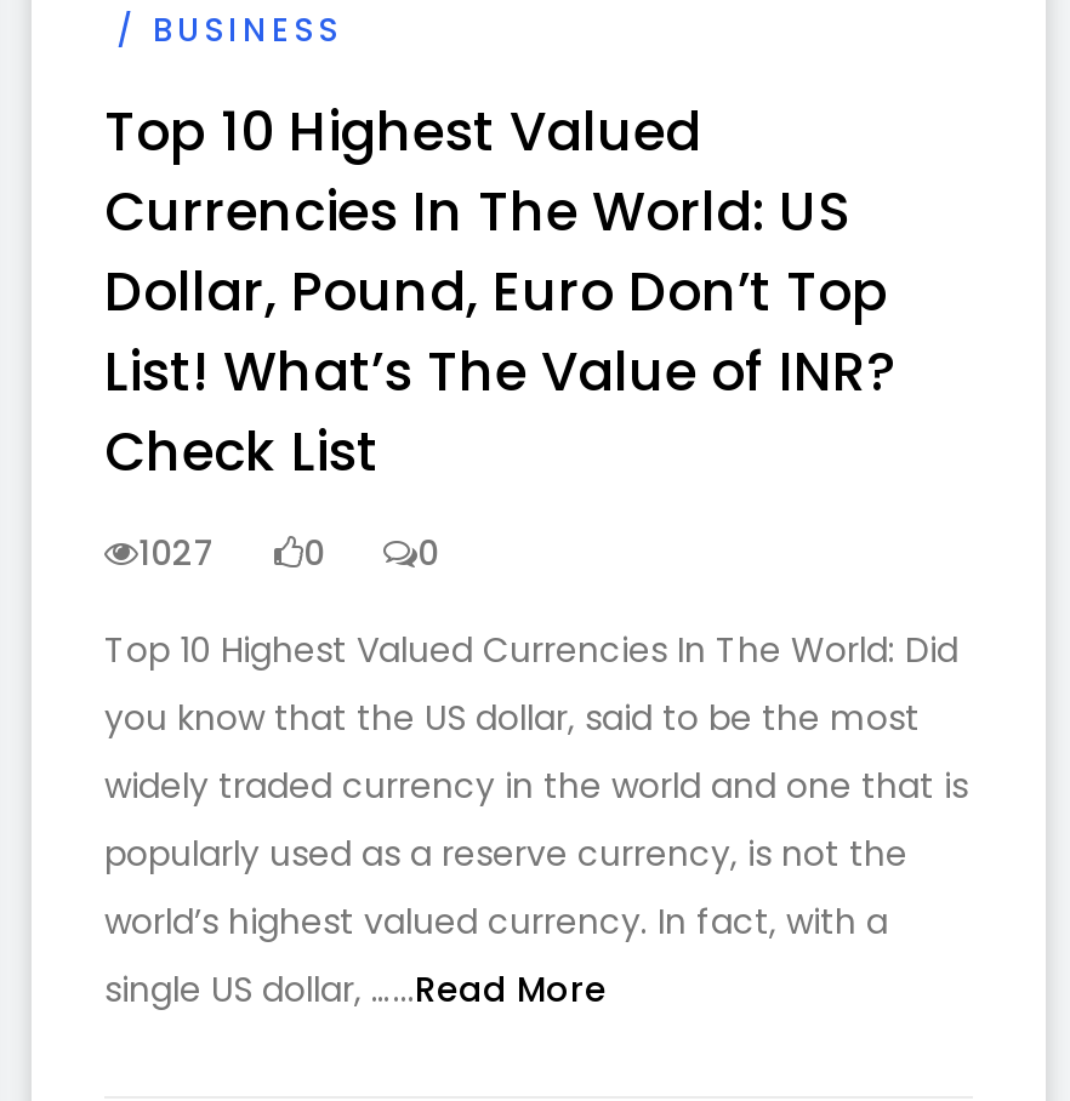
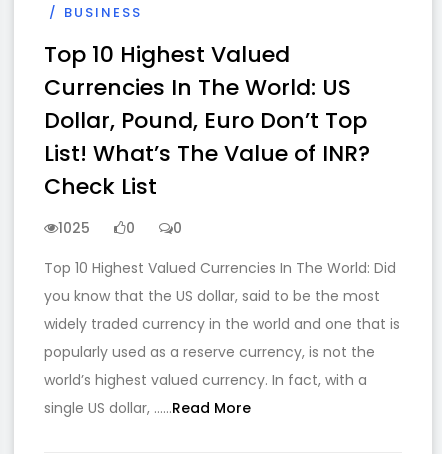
- 1027 0 0
+ 1025 0 0
